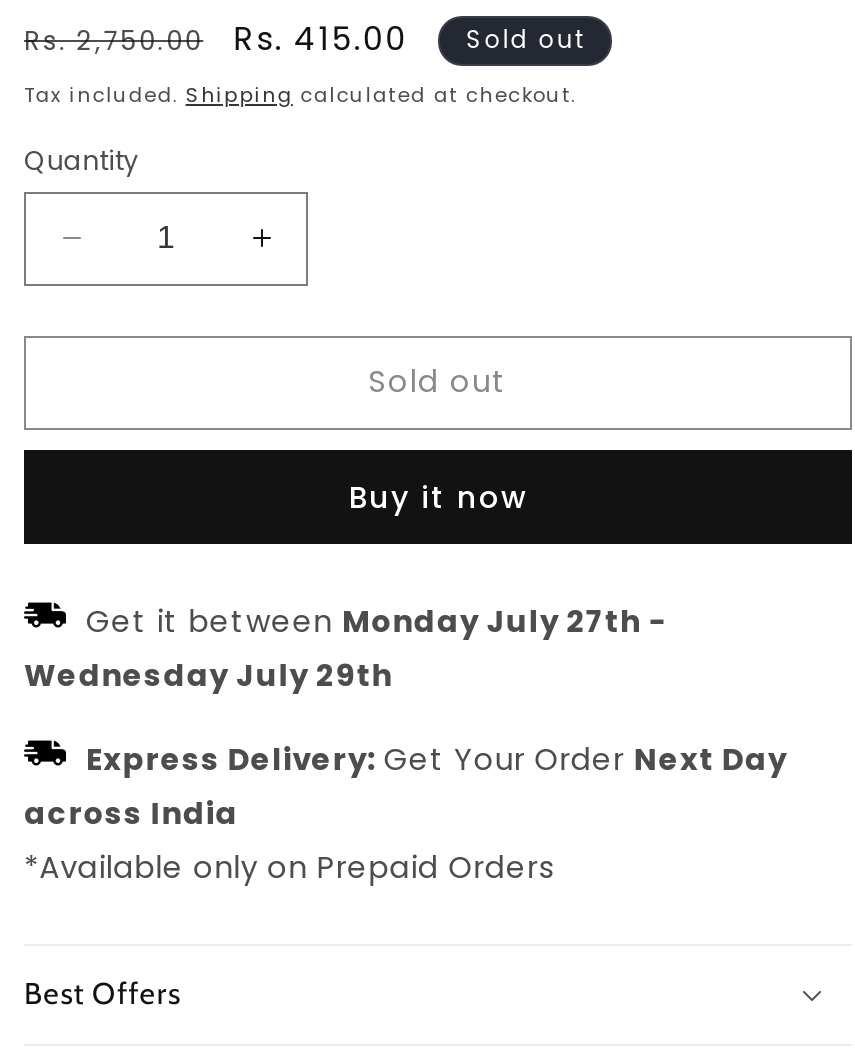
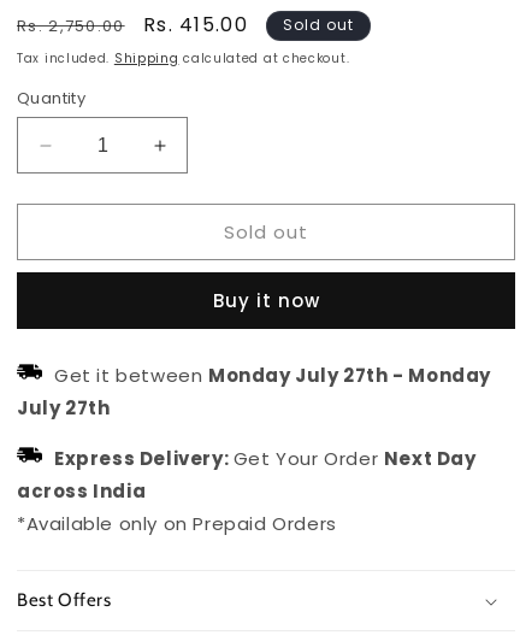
- Get it between Monday July 27th -
- Wednesday July 29th
+ Get it between Monday July 27th - Monday
+ July 27th
